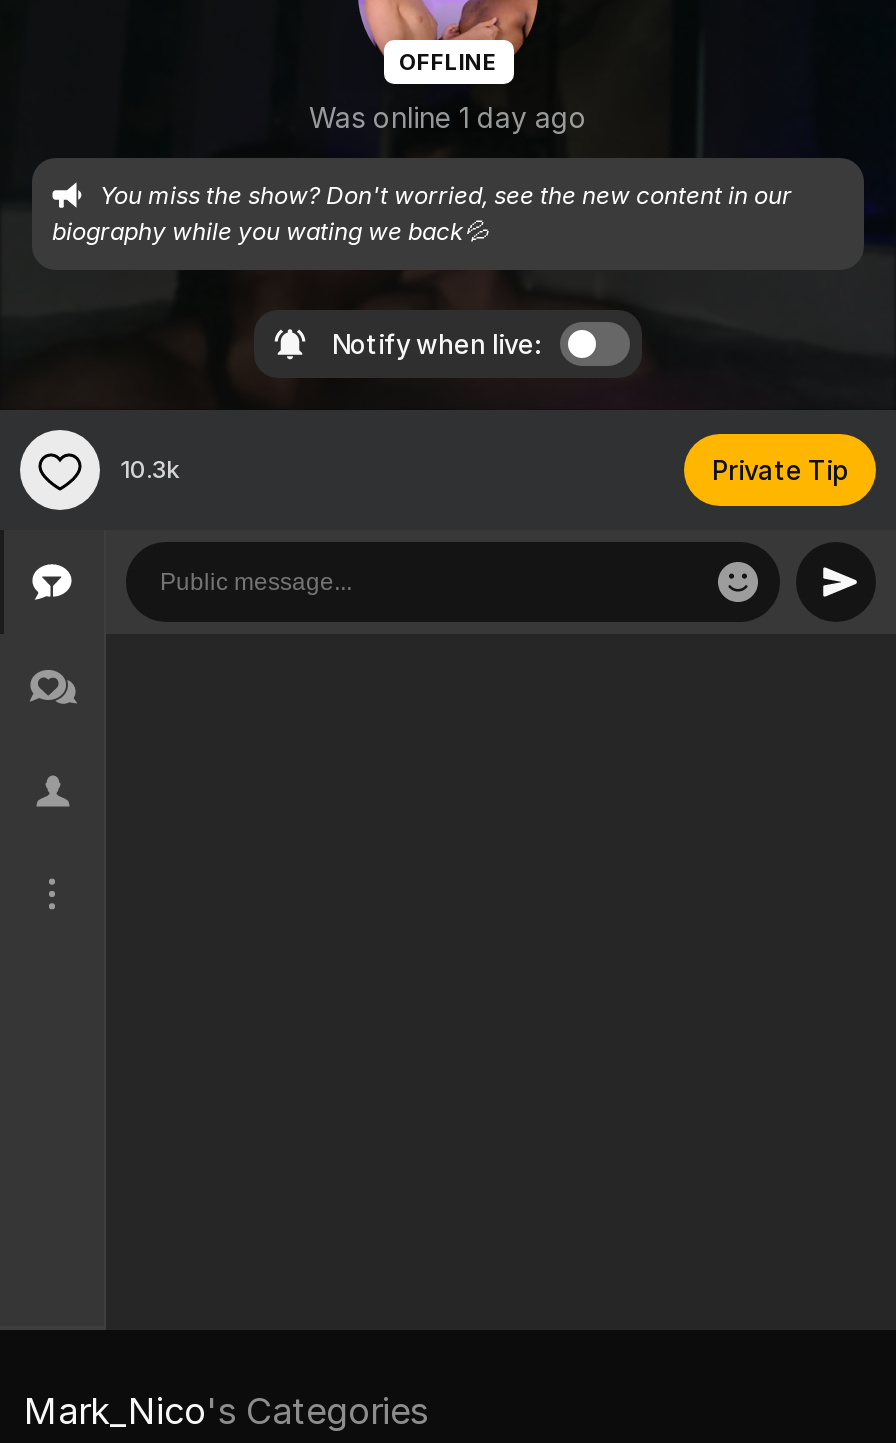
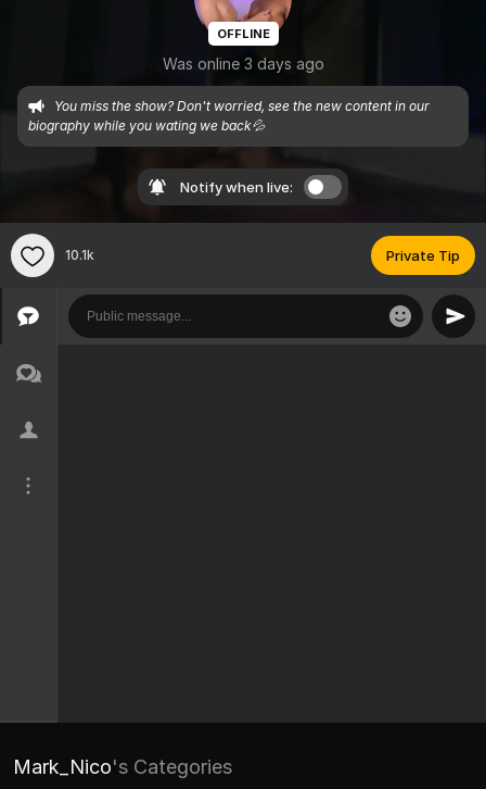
- Was online 1 day ago
+ Was online 3 days ago

- 10.3k
+ 10.1k
